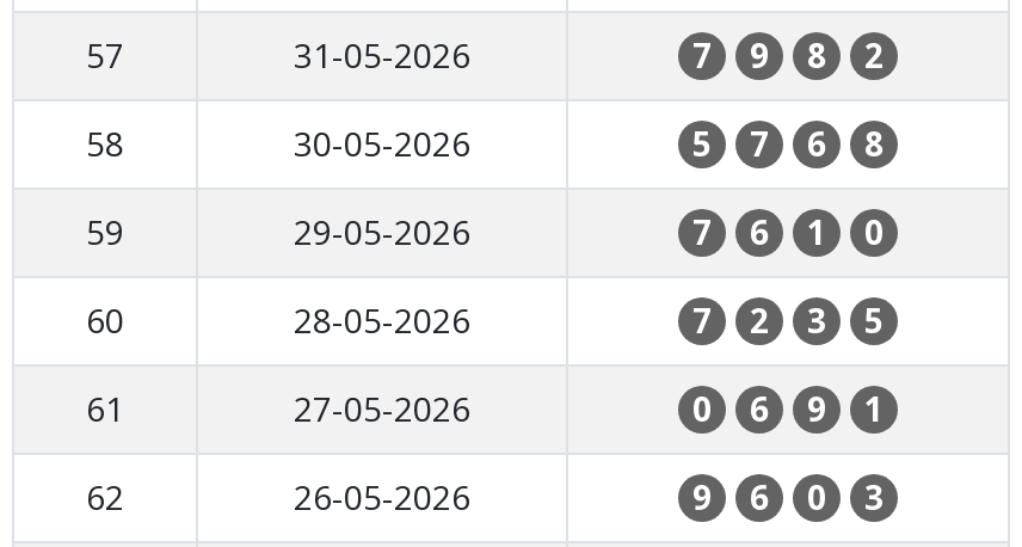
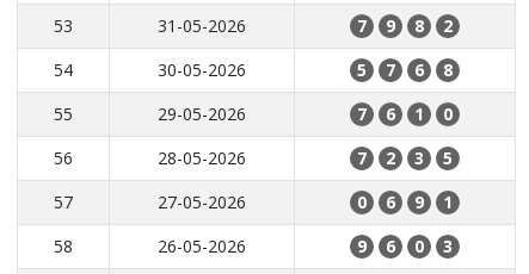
- 57
+ 53

- 58
+ 54

- 59
+ 55

- 60
+ 56

- 61
+ 57

- 62
+ 58
